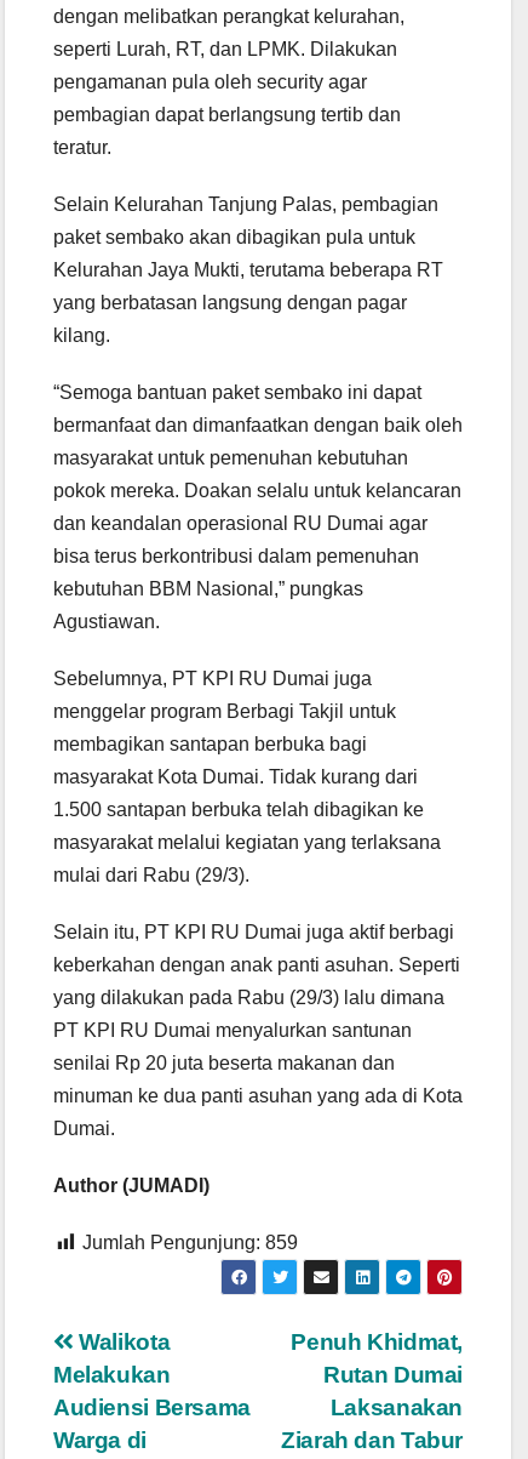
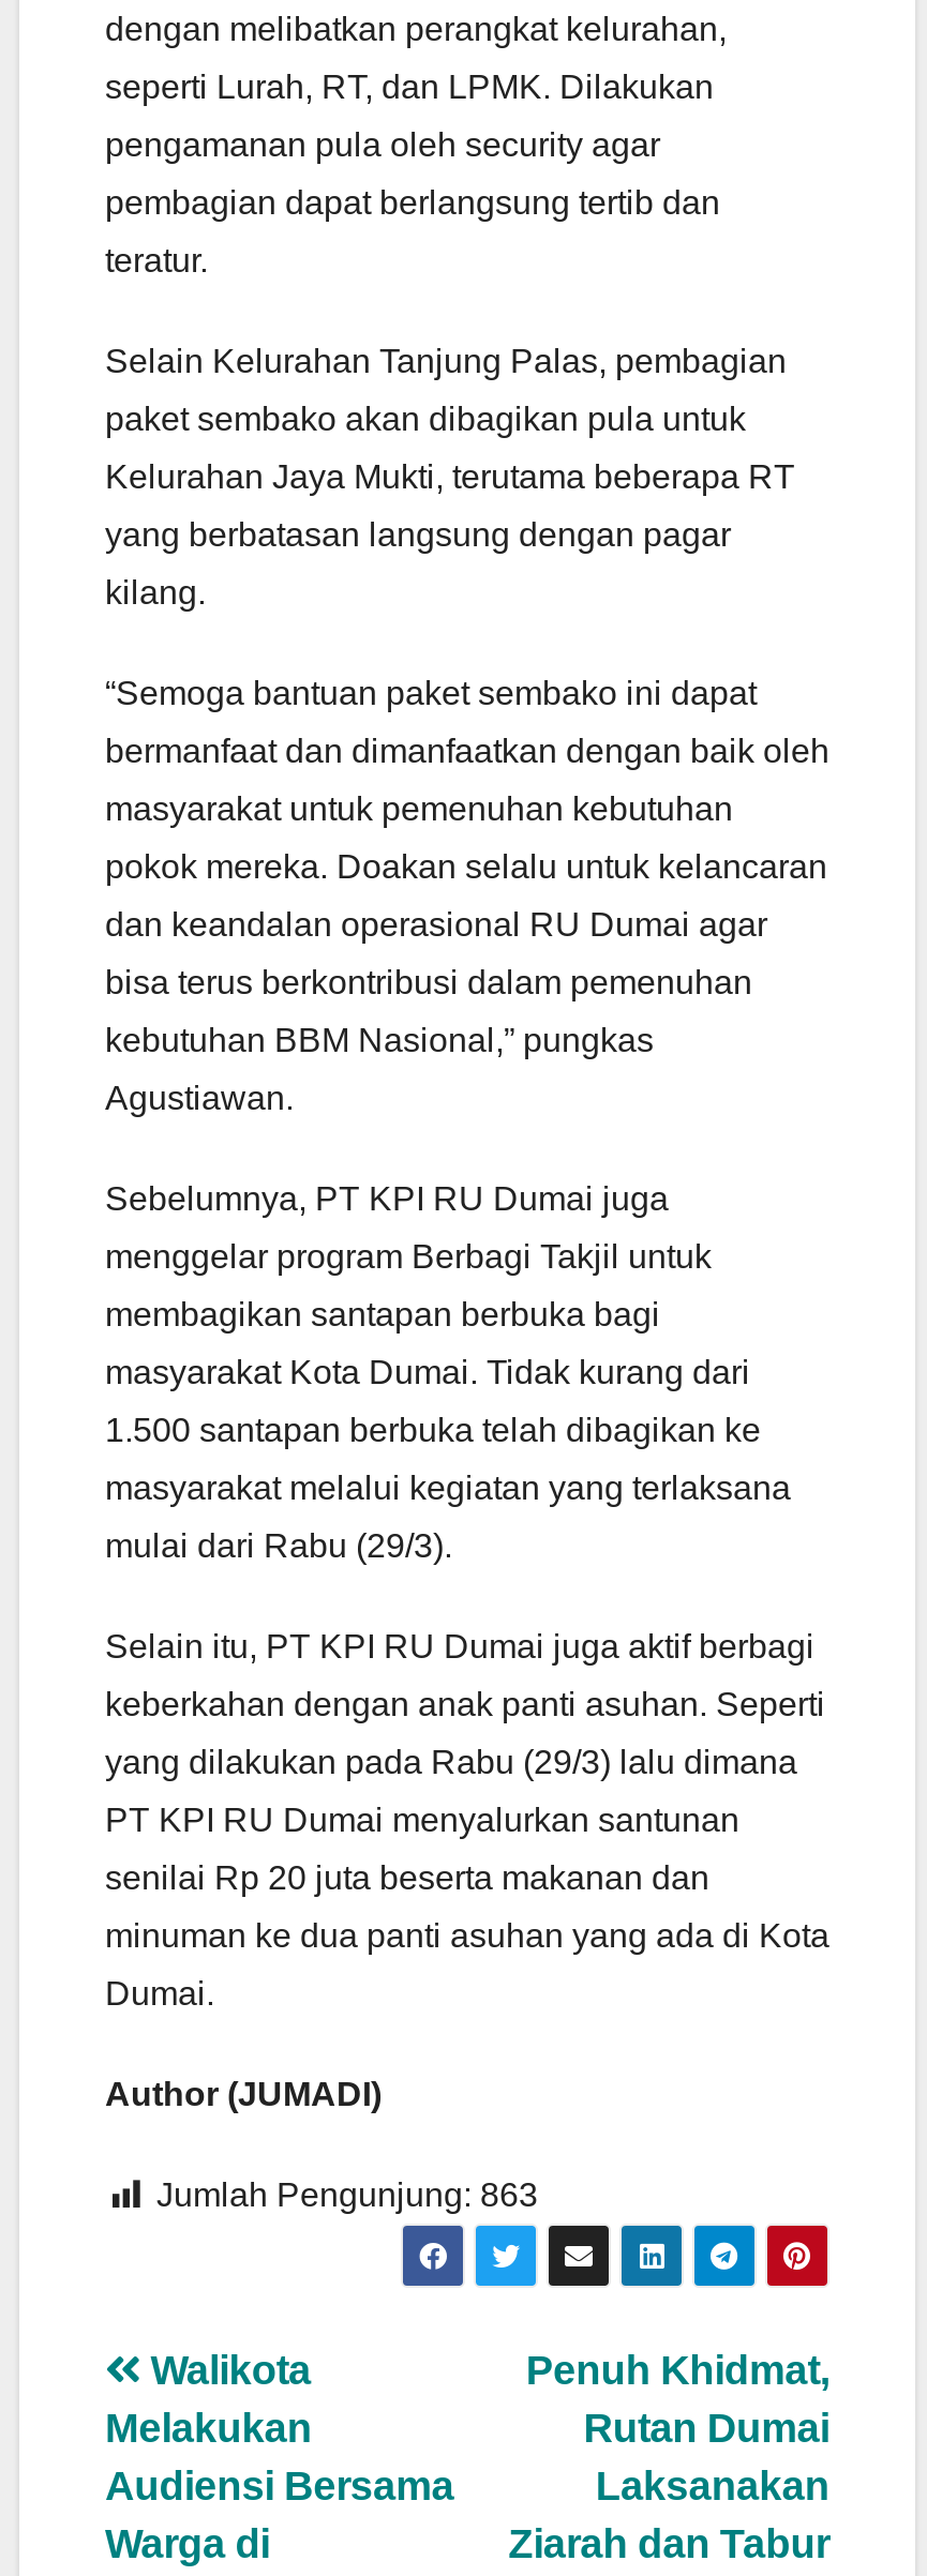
- Jumlah Pengunjung: 859
+ Jumlah Pengunjung: 863
